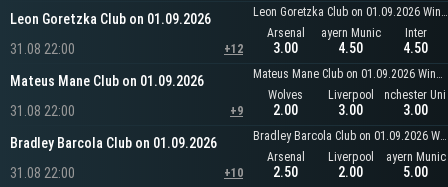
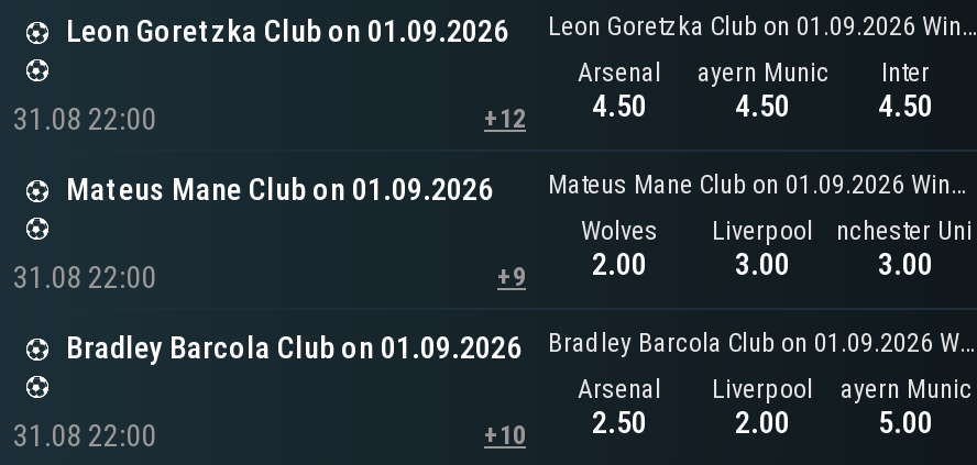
- 3.00
+ 4.50
